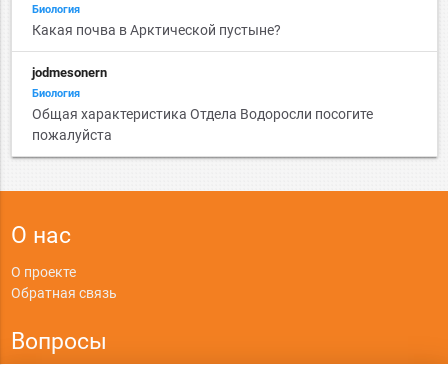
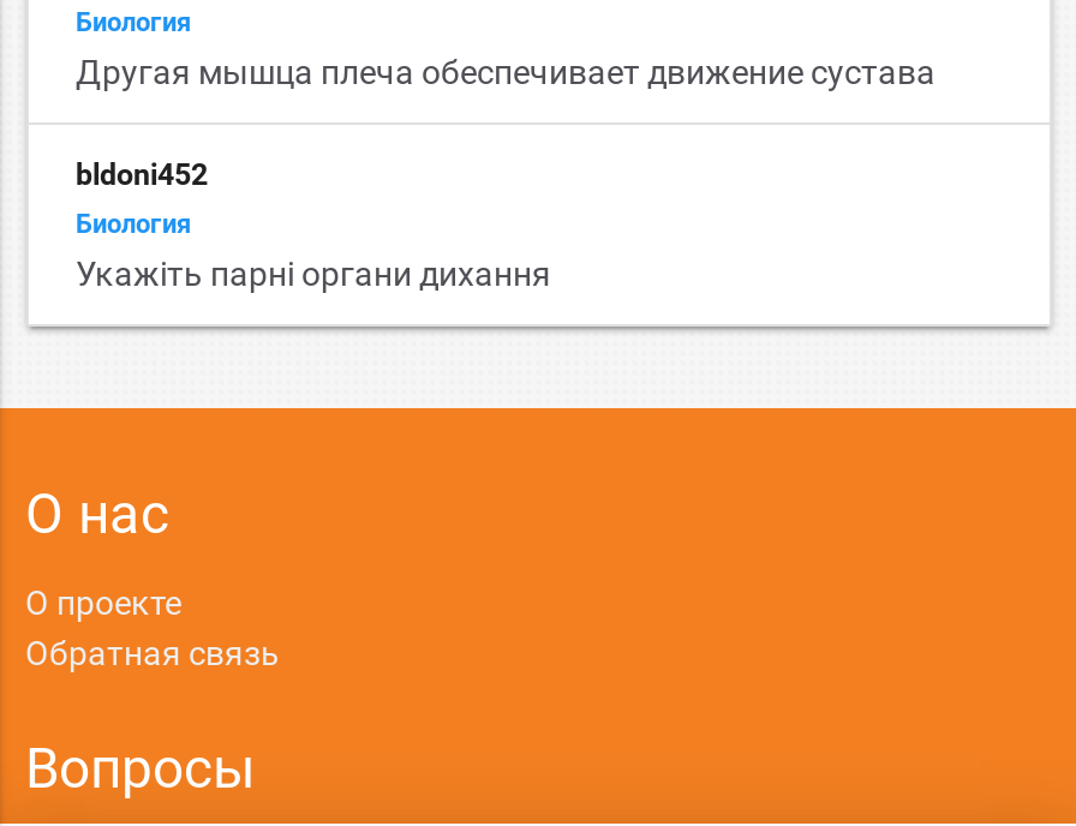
- Какая почва в Арктической пустыне?
+ Другая мышца плеча обеспечивает движение сустава

- jodmesonern
+ bldoni452

- Общая характеристика Отдела Водоросли посогите
- пожалуйста
+ Укажіть парні органи дихання
